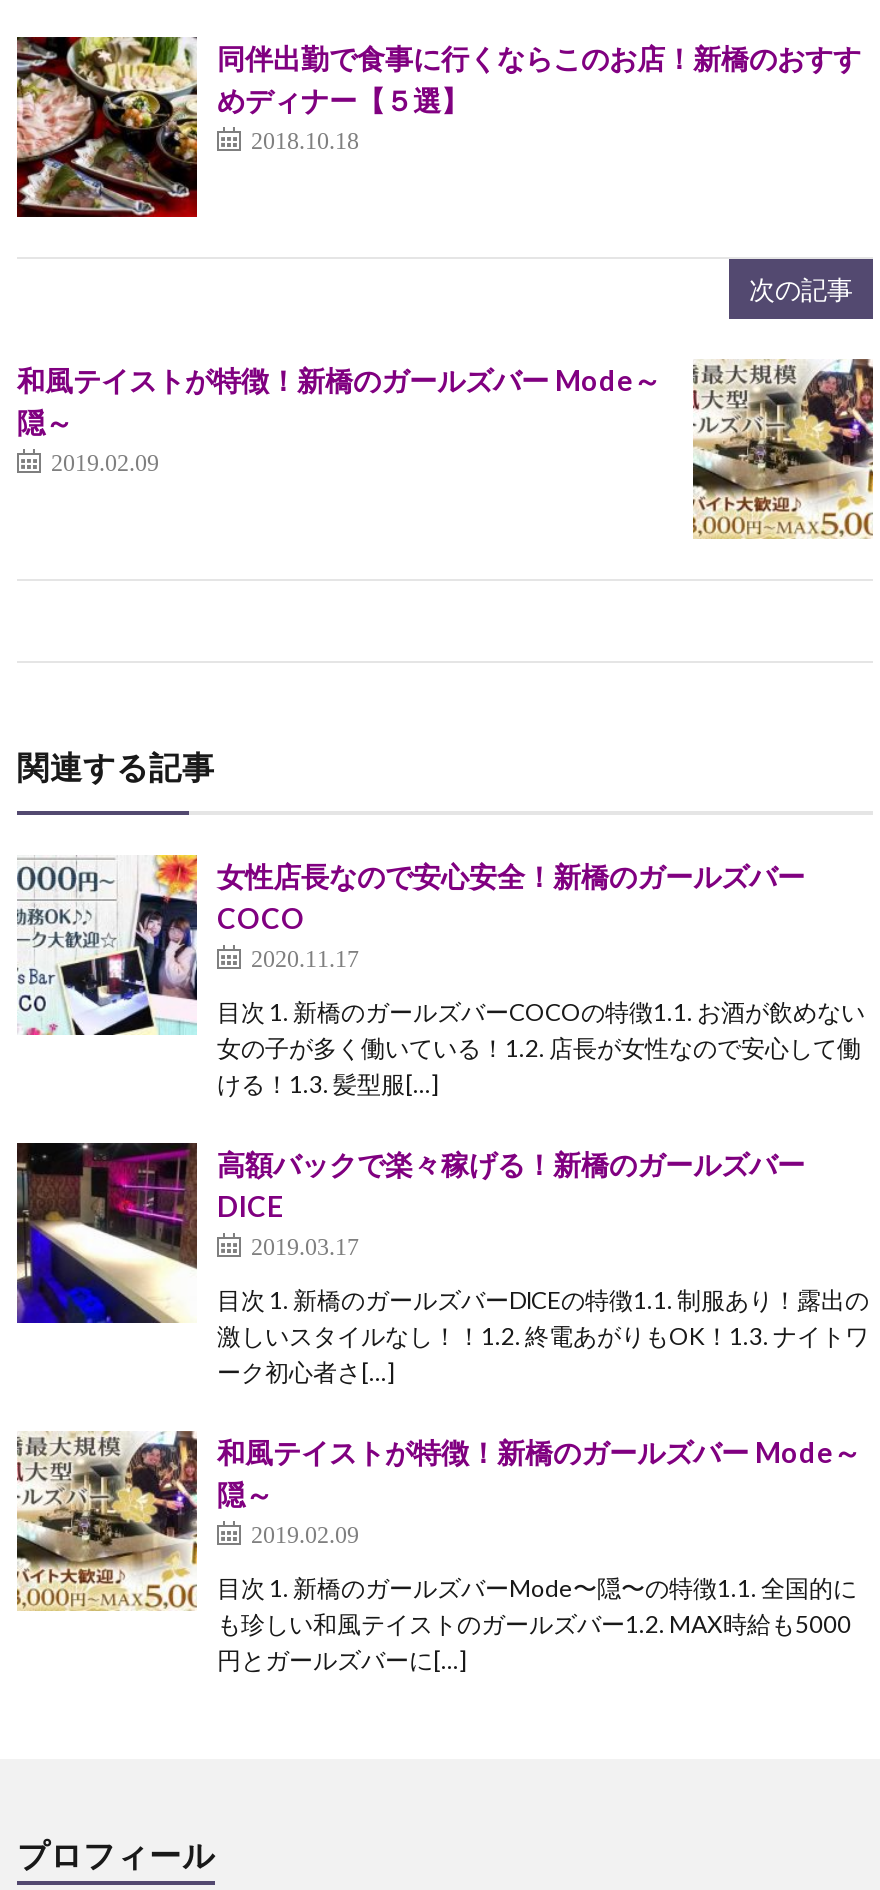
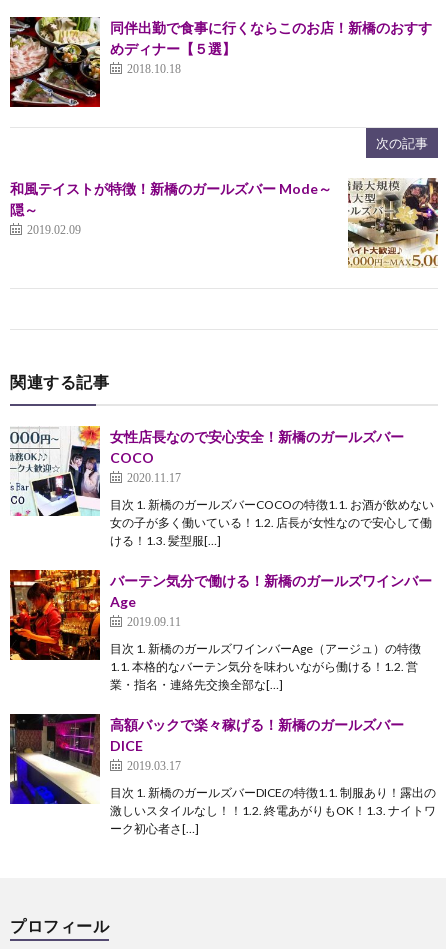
+ [image]
+ バーテン気分で働ける！新橋のガールズワインバー
+ Age
+ 2019.09.11
+ 目次 1. 新橋のガールズワインバーAge（アージュ）の特徴
+ 1.1. 本格的なバーテン気分を味わいながら働ける！1.2. 営
+ 業・指名・連絡先交換全部な[…]

moved down: [image] | 高額バックで楽々稼げる！新橋のガールズバー | DICE | 2019.03.17 | 目次 1. 新橋のガールズバーDICEの特徴1.1. 制服あり！露出の | 激しいスタイルなし！！1.2. 終電あがりもOK！1.3. ナイトワ | ーク初心者さ[…]

- [image]
- 和風テイストが特徴！新橋のガールズバー Mode～
- 隠～
- 2019.02.09
- 目次 1. 新橋のガールズバーMode〜隠〜の特徴1.1. 全国的に
- も珍しい和風テイストのガールズバー1.2. MAX時給も5000
- 円とガールズバーに[…]
